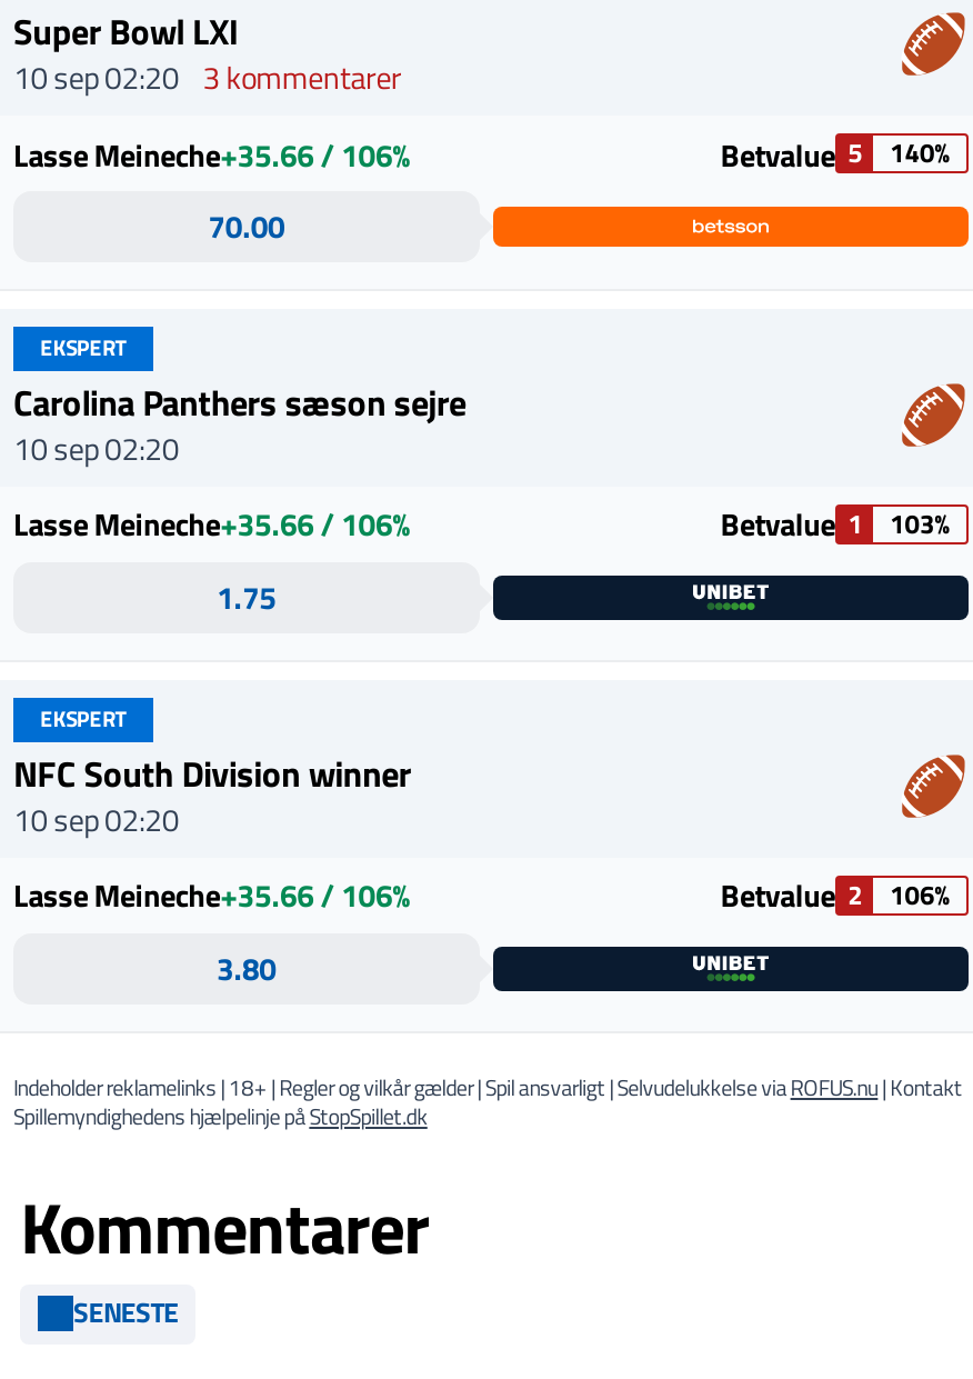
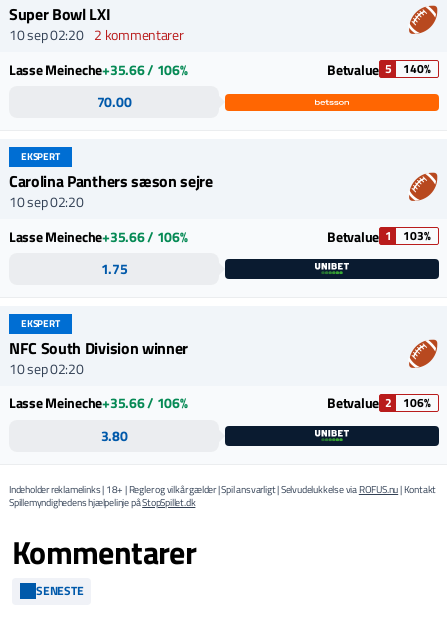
- 10 sep 02:20 3 kommentarer
+ 10 sep 02:20 2 kommentarer
